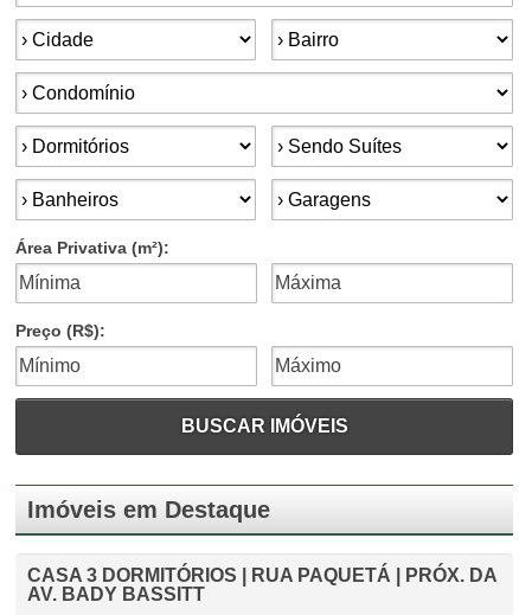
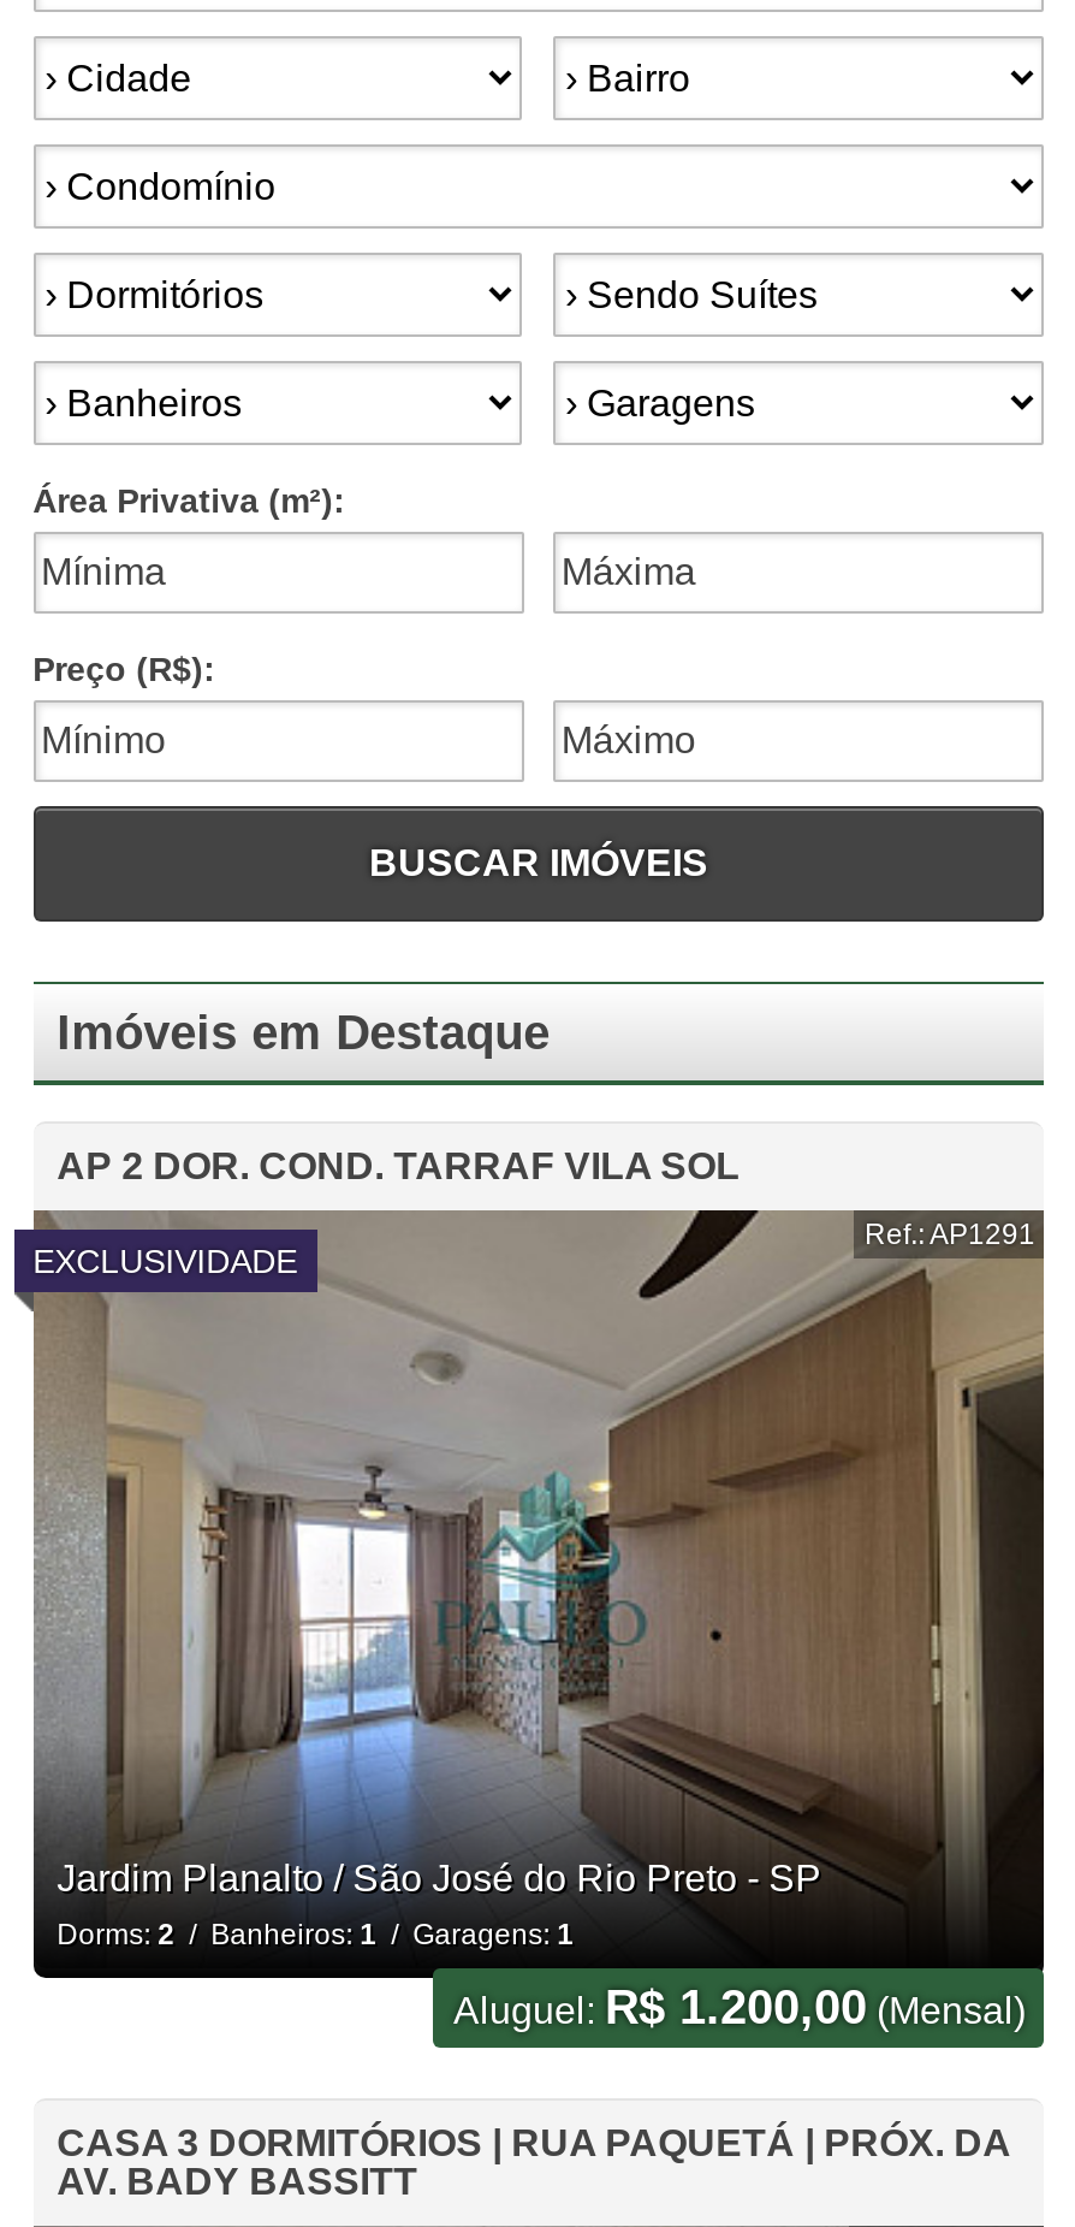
+ [image]
+ AP 2 DOR. COND. TARRAF VILA SOL
+ EXCLUSIVIDADE

+ Jardim Planalto / São José do Rio Preto - SP
+ Dorms: 2 / Banheiros: 1 / Garagens: 1
+ Aluguel: R$ 1.200,00 (Mensal)

+ Ref.: AP1291
